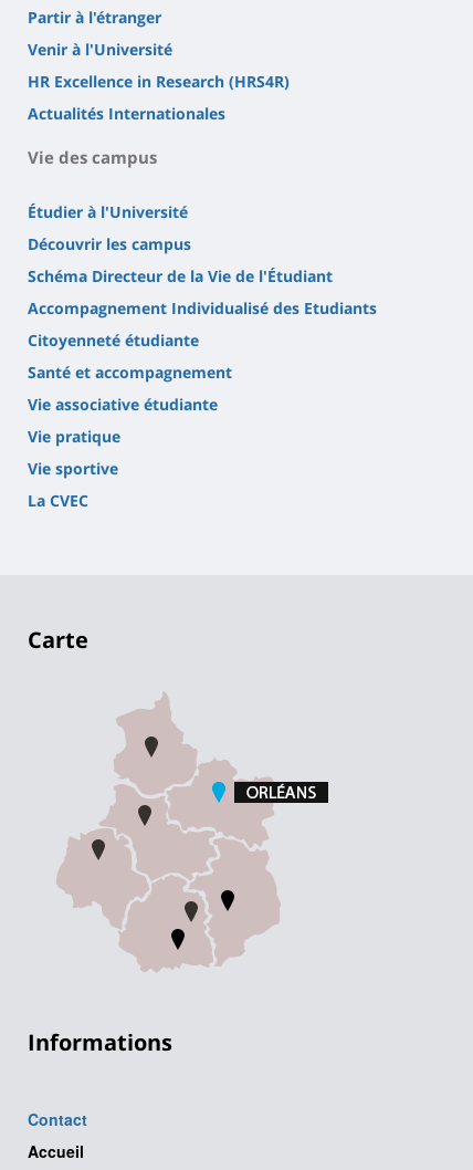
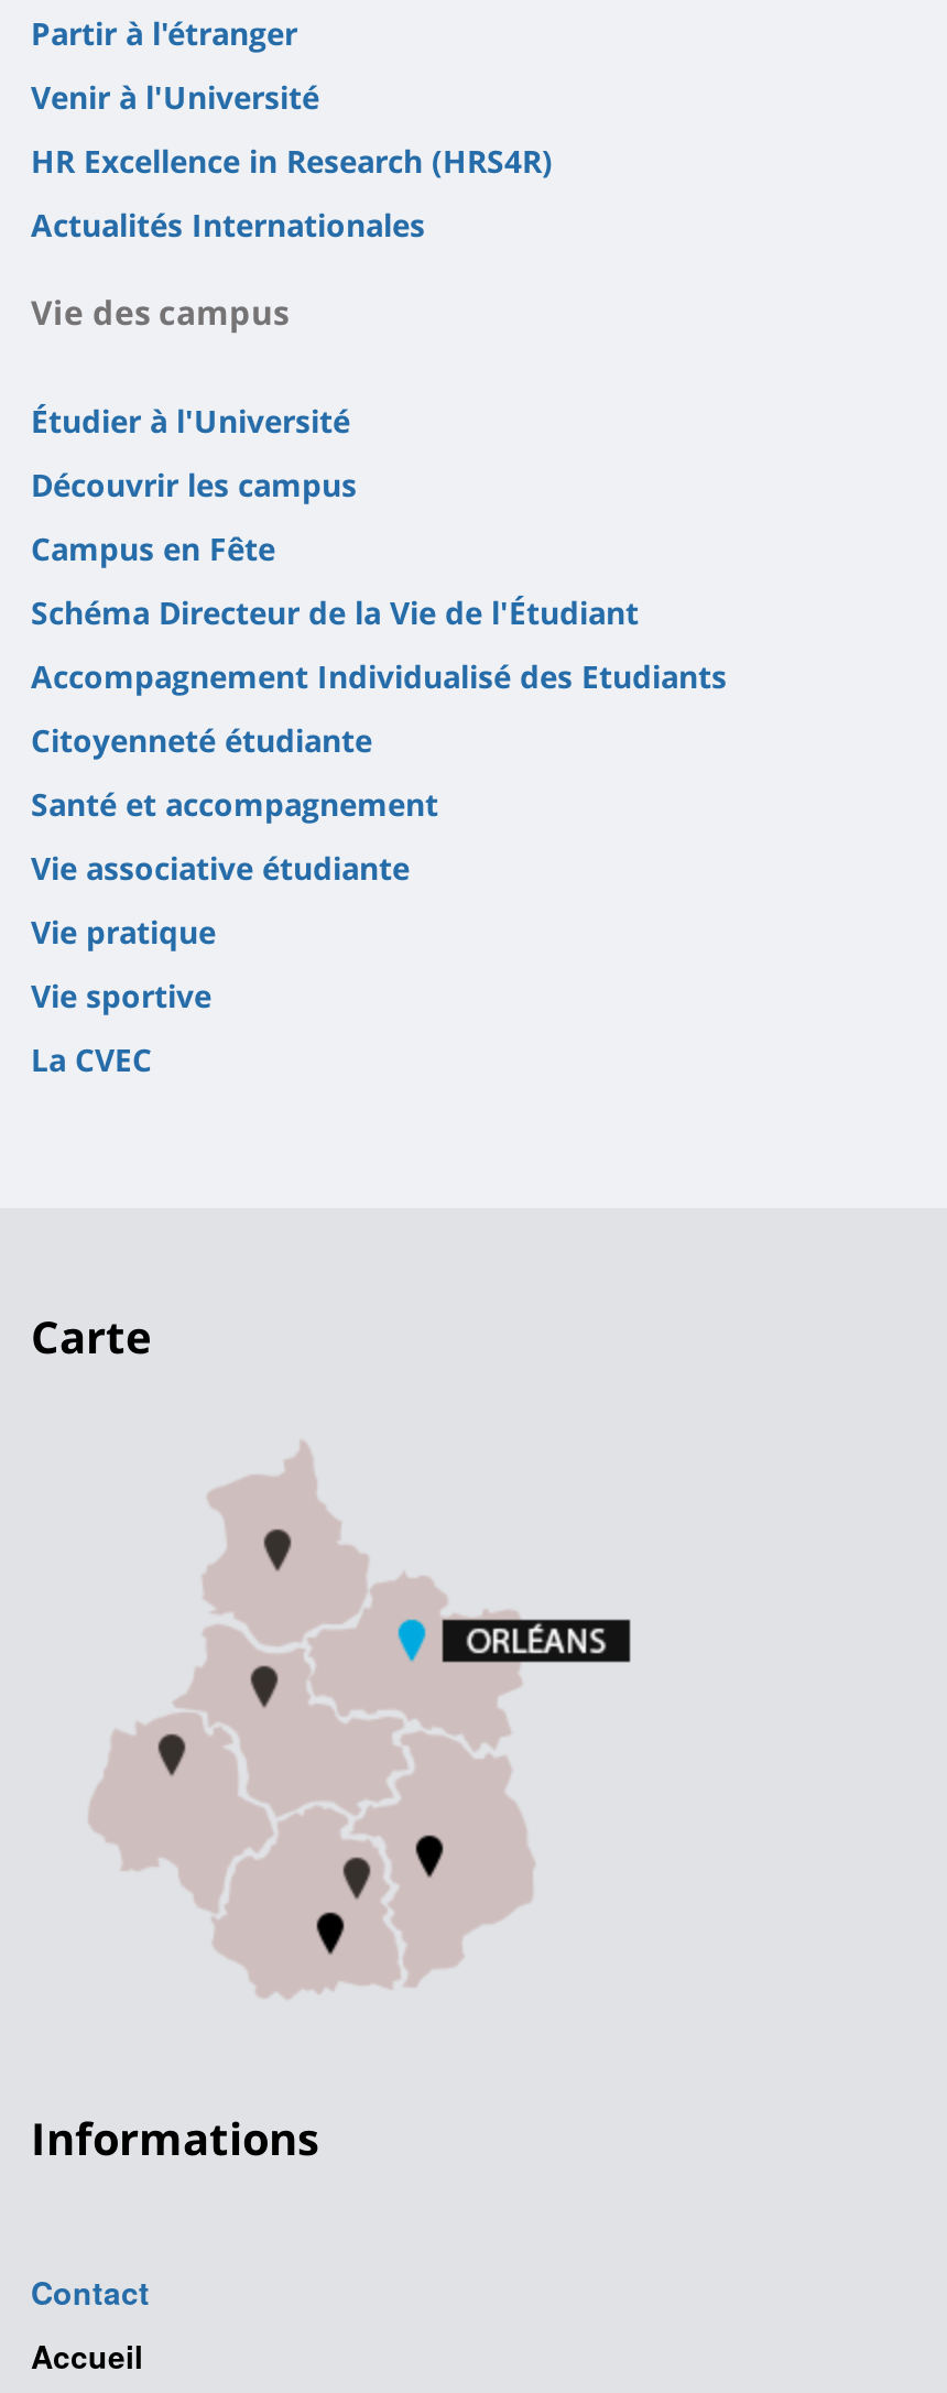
+ Campus en Fête
